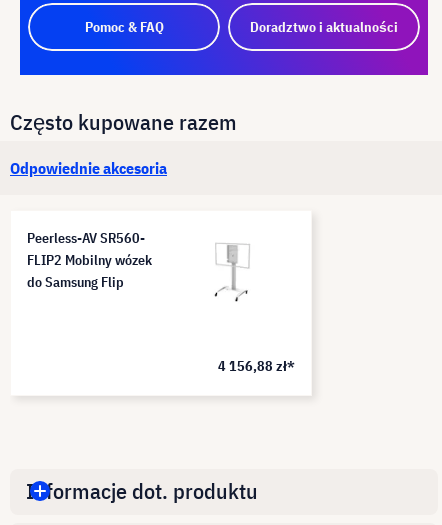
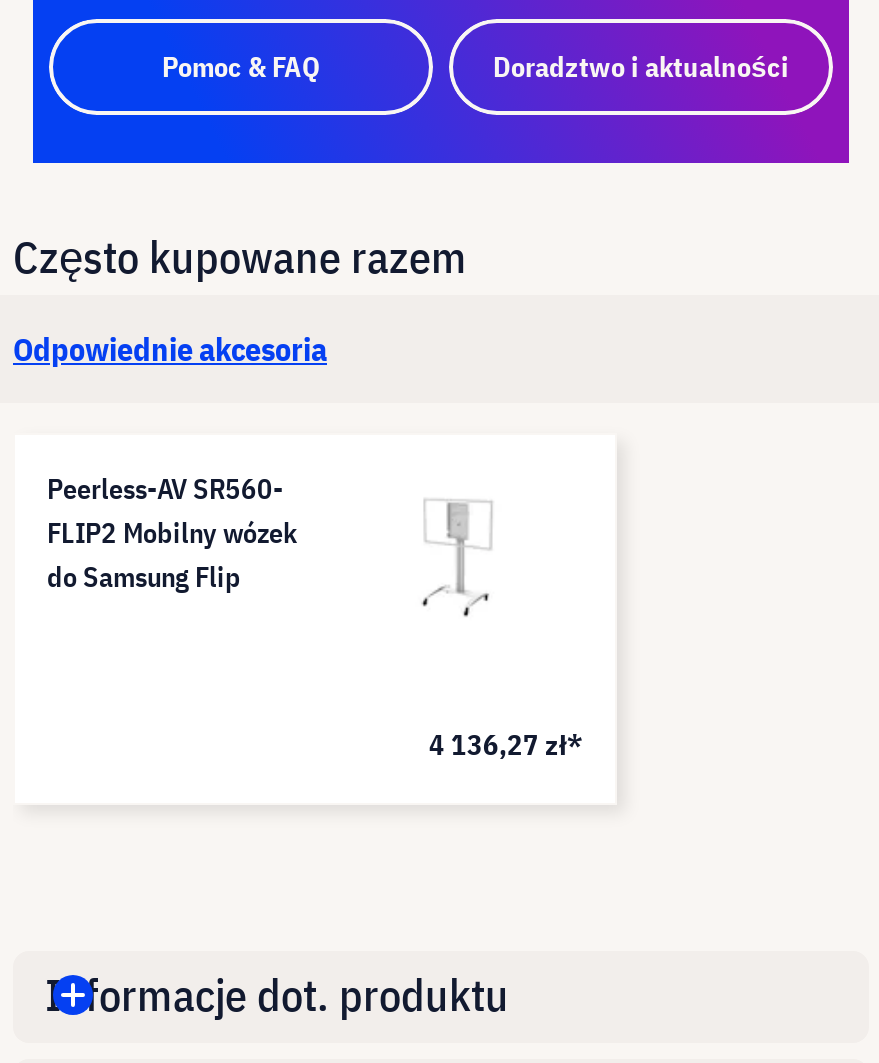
- 4 156,88 zł*
+ 4 136,27 zł*
